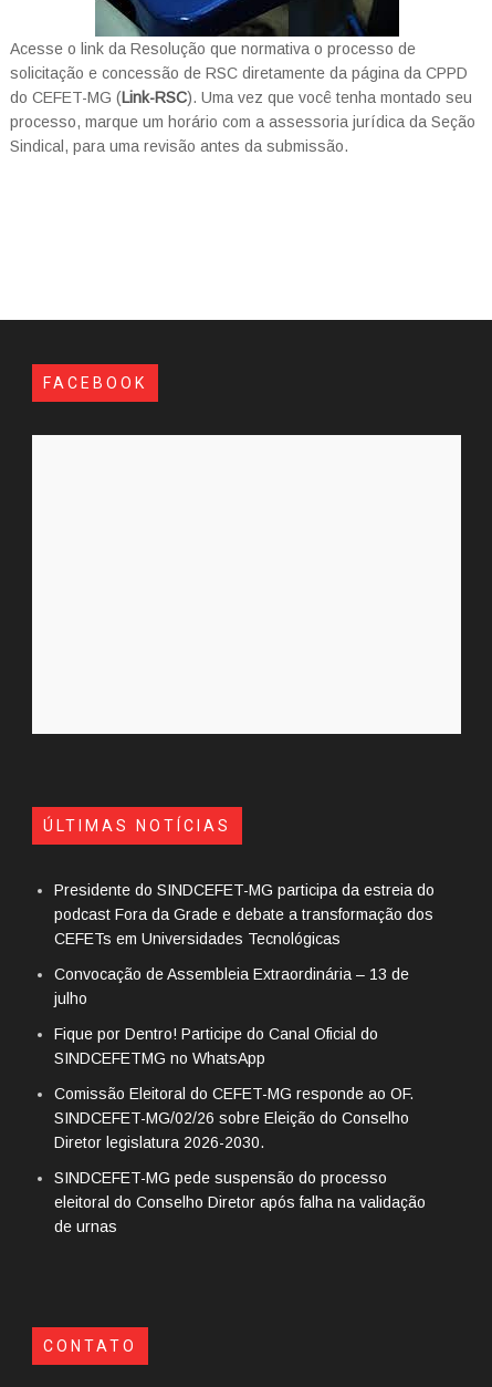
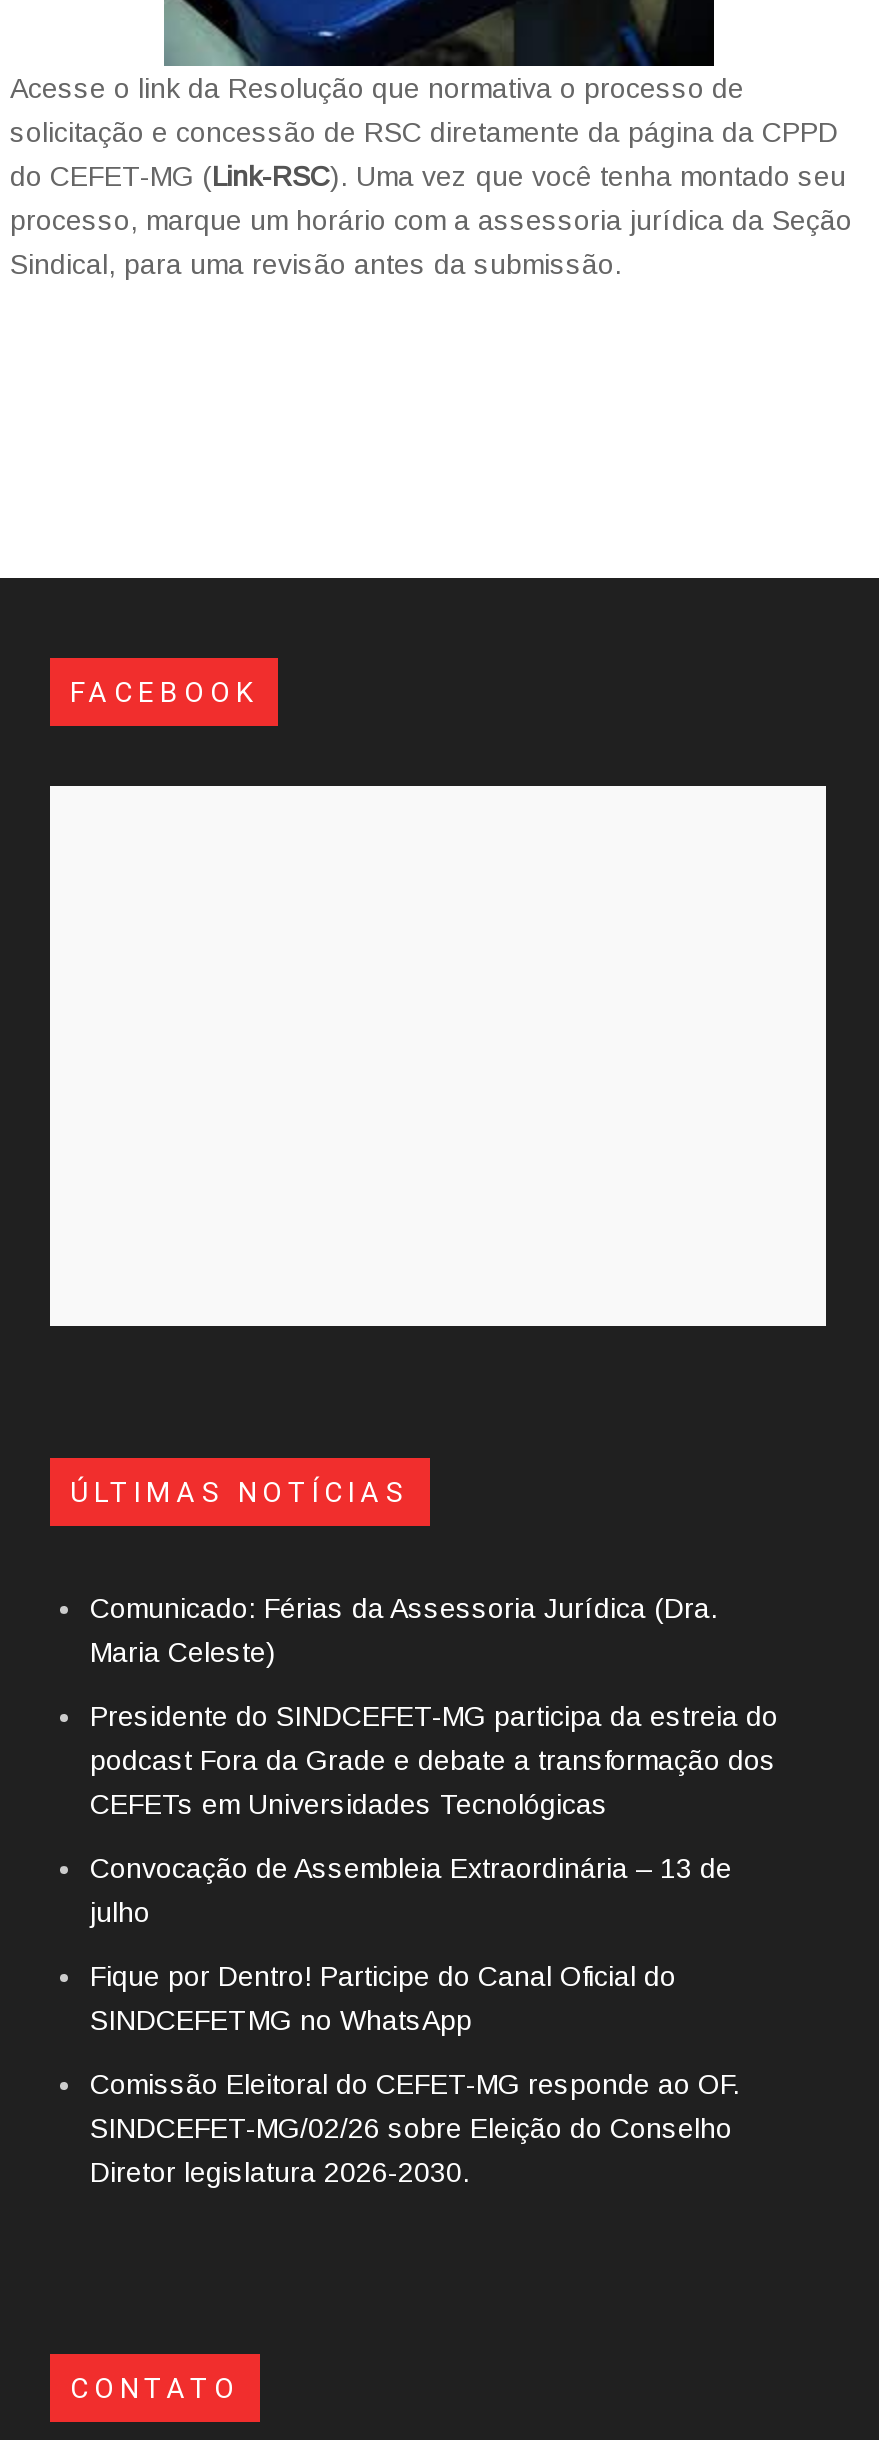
+ Comunicado: Férias da Assessoria Jurídica (Dra.
+ Maria Celeste)

moved down: Presidente do SINDCEFET-MG participa da estreia do | podcast Fora da Grade e debate a transformação dos | CEFETs em Universidades Tecnológicas | ... | SINDCEFET-MG/02/26 sobre Eleição do Conselho | Diretor legislatura 2026-2030.

- SINDCEFET-MG pede suspensão do processo
- eleitoral do Conselho Diretor após falha na validação
- de urnas
